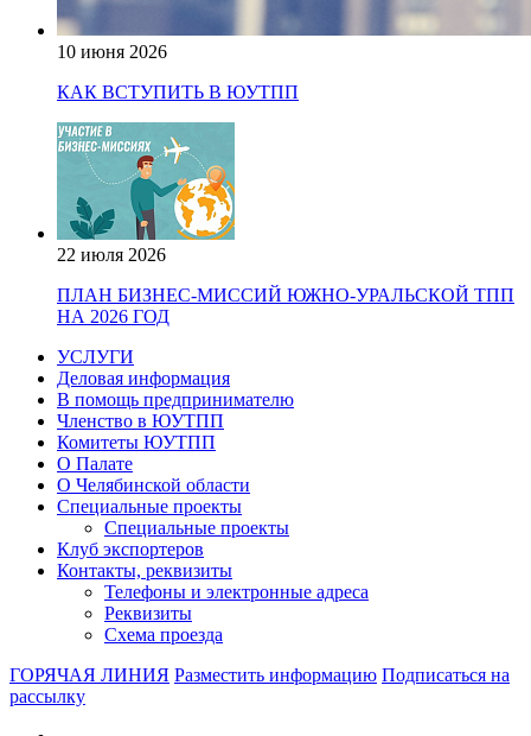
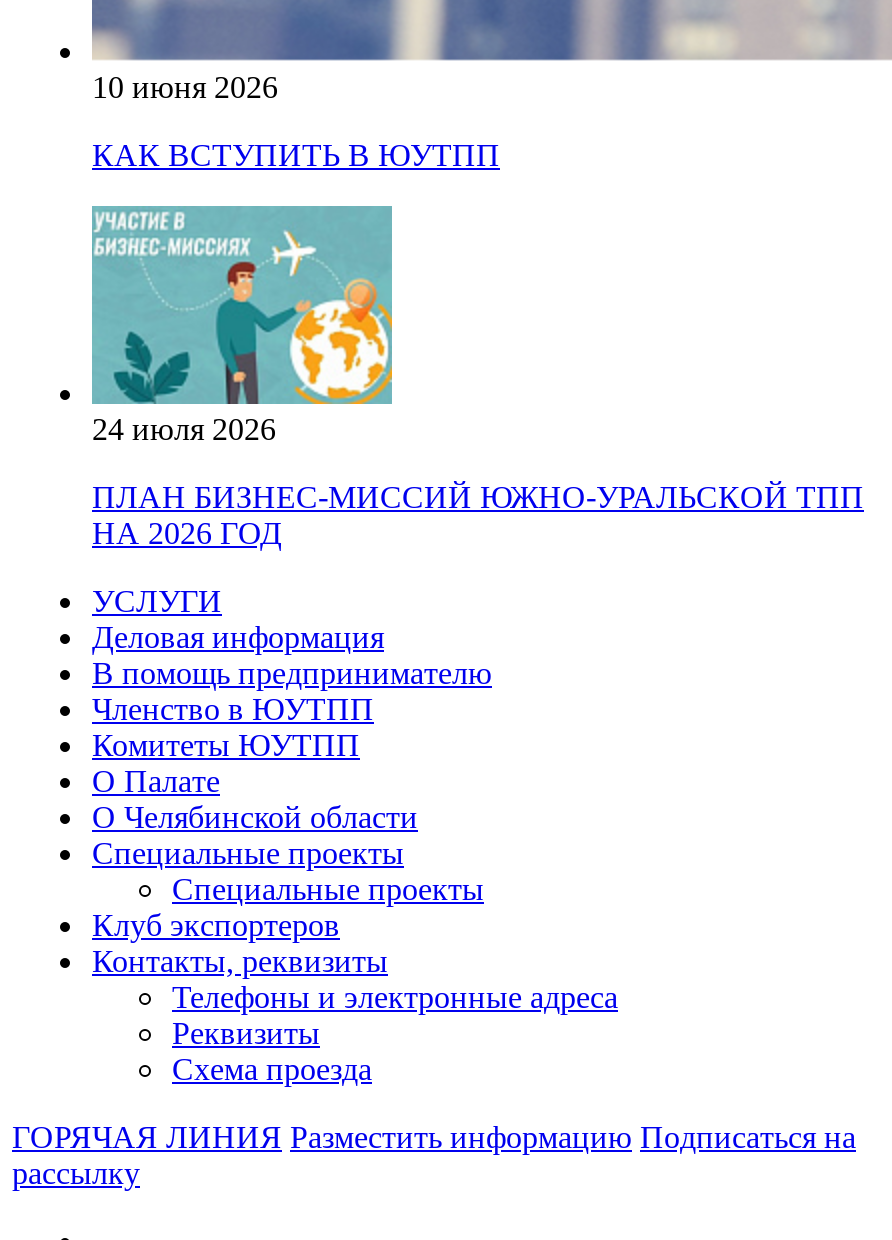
- 22 июля 2026
+ 24 июля 2026
